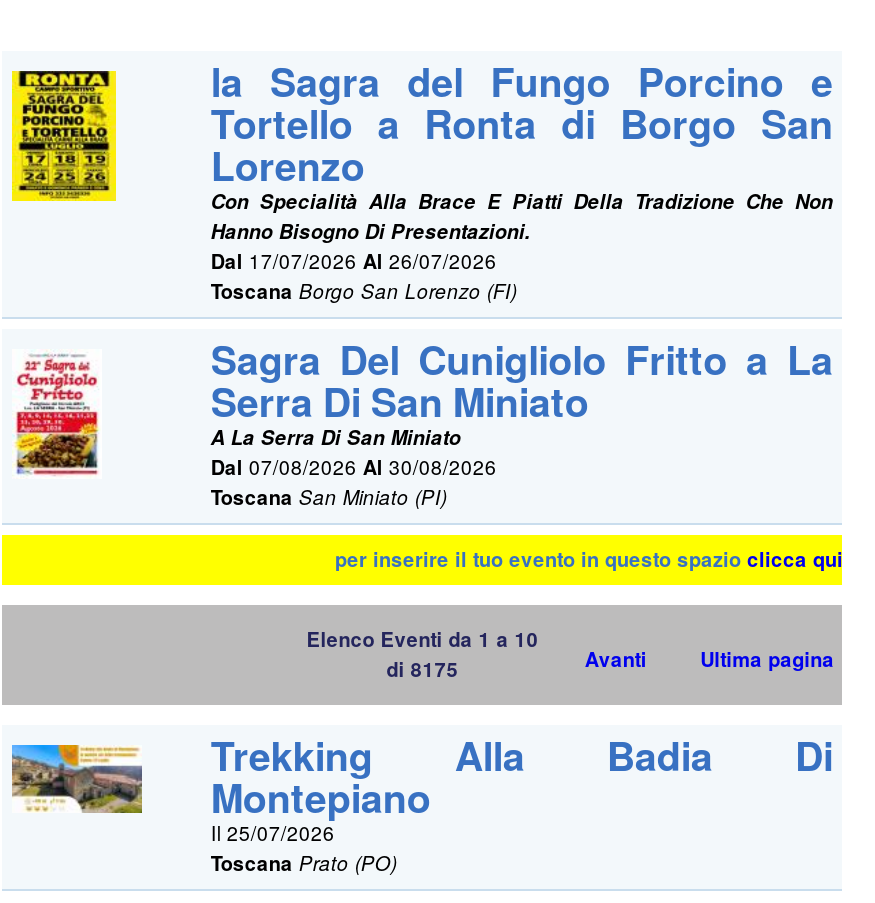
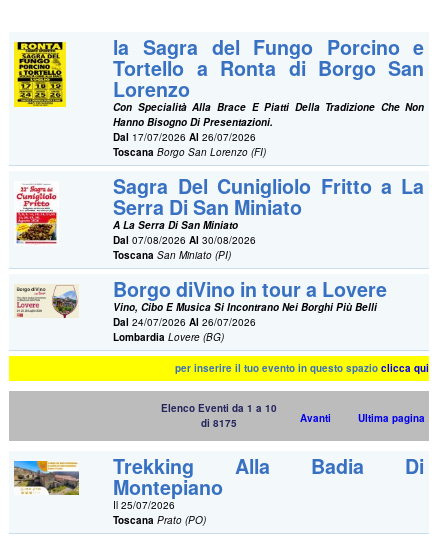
+ [image]
+ Borgo diVino in tour a Lovere
+ Vino, Cibo E Musica Si Incontrano Nei Borghi Più Belli
+ Dal 24/07/2026 Al 26/07/2026
+ Lombardia Lovere (BG)
